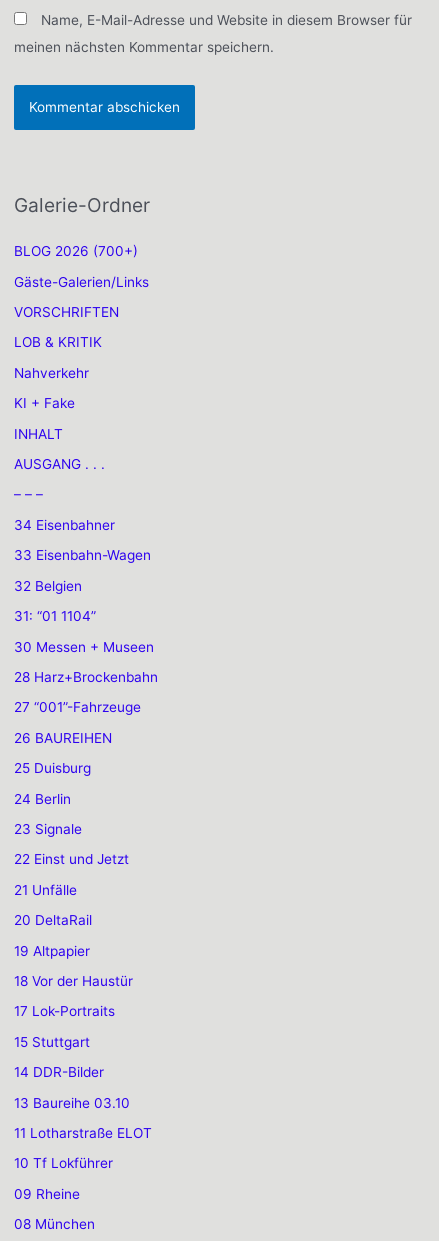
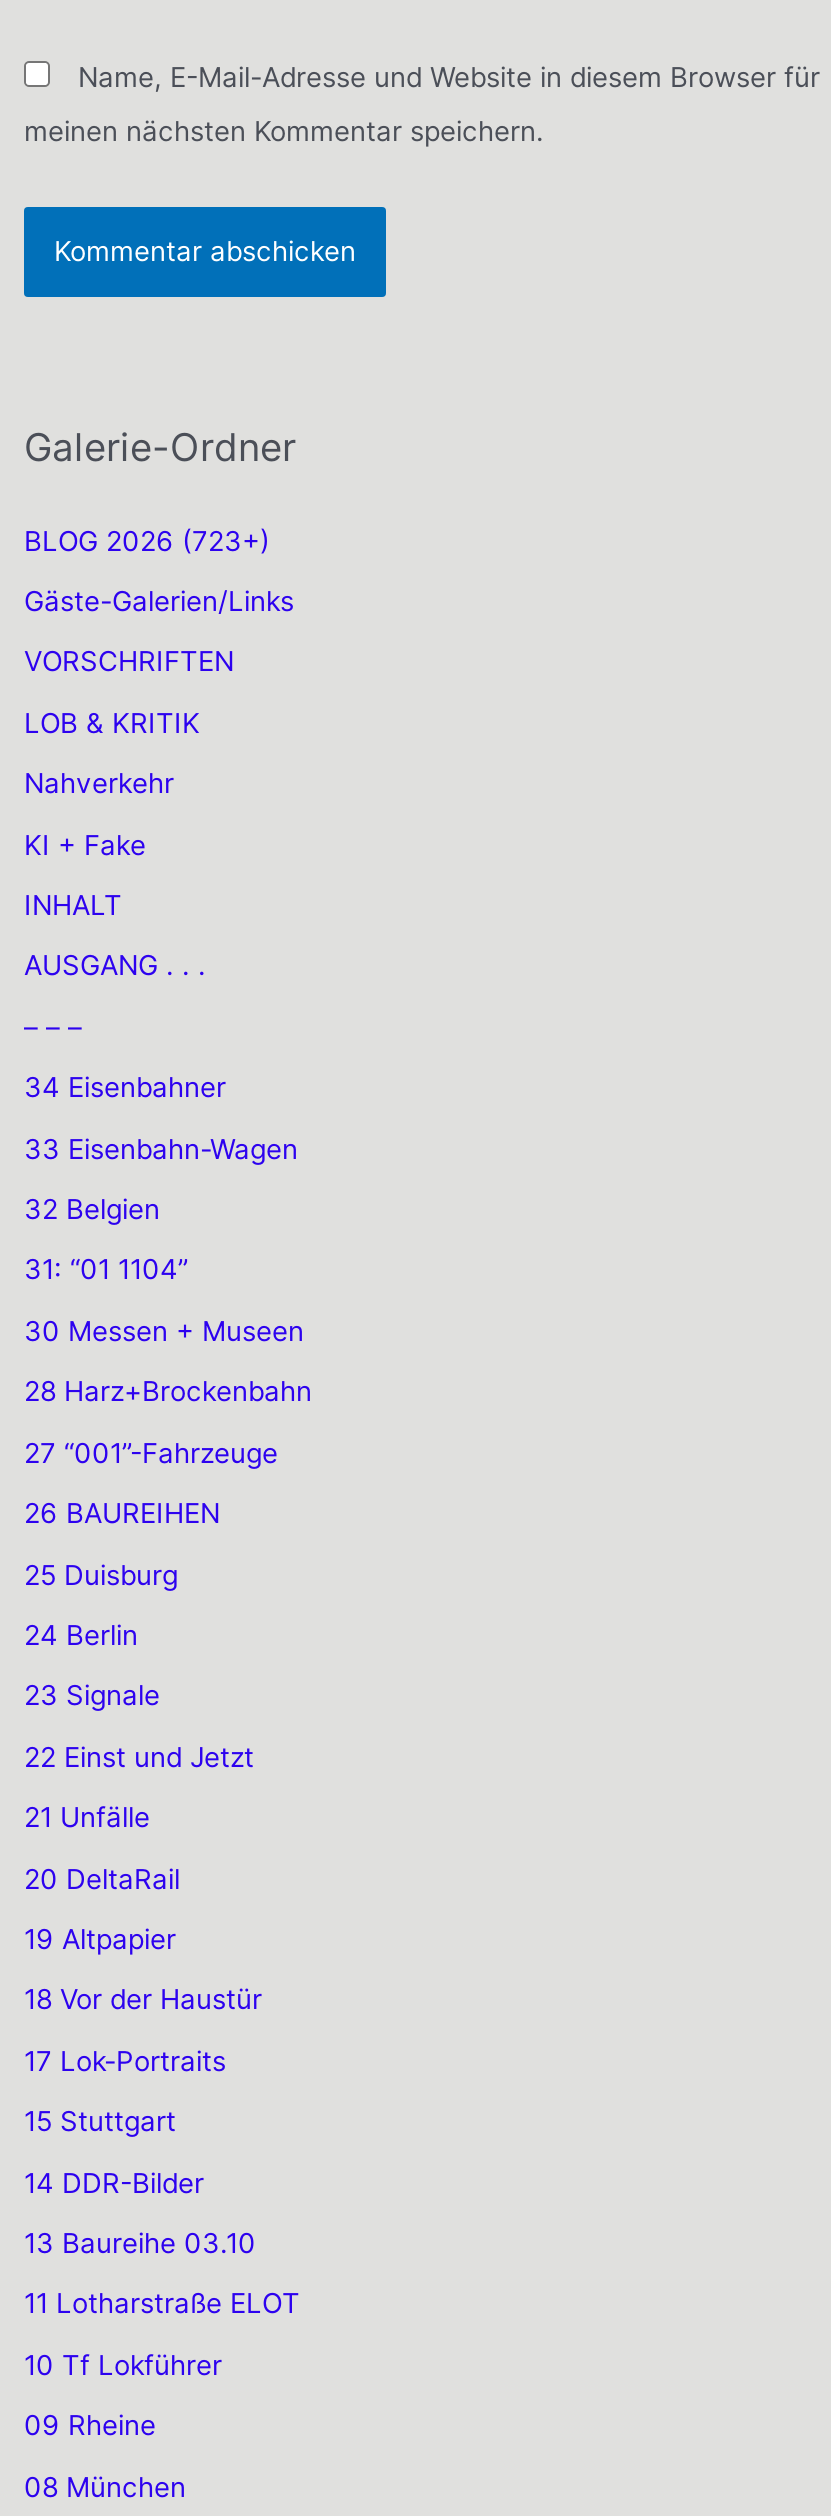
- BLOG 2026 (700+)
+ BLOG 2026 (723+)
